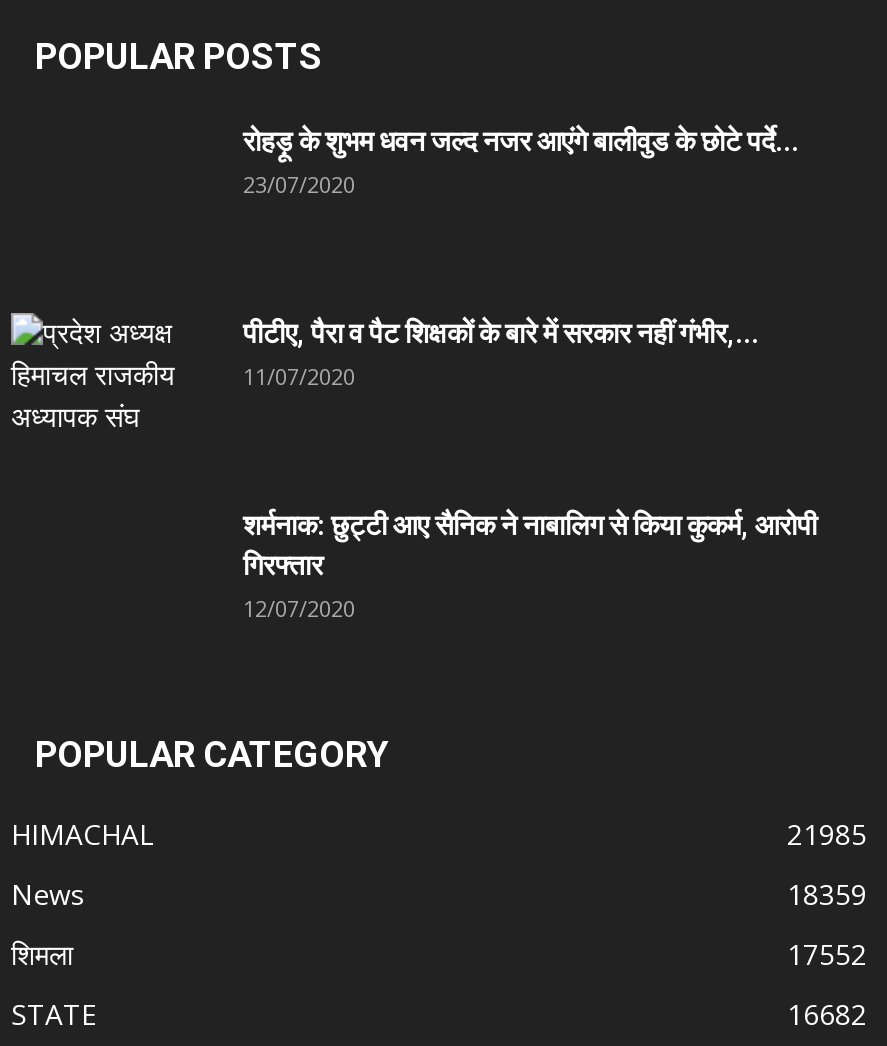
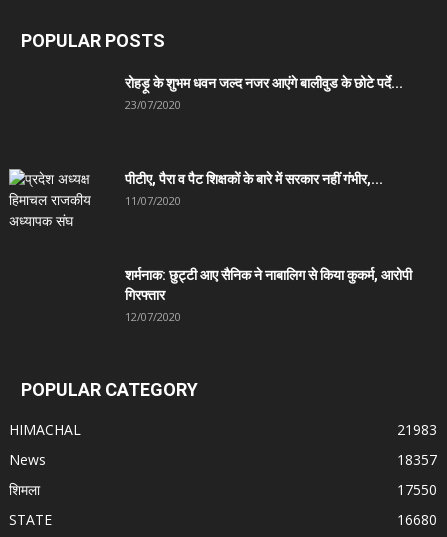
- 21985
+ 21983

- 18359
+ 18357

- 17552
+ 17550

- 16682
+ 16680
